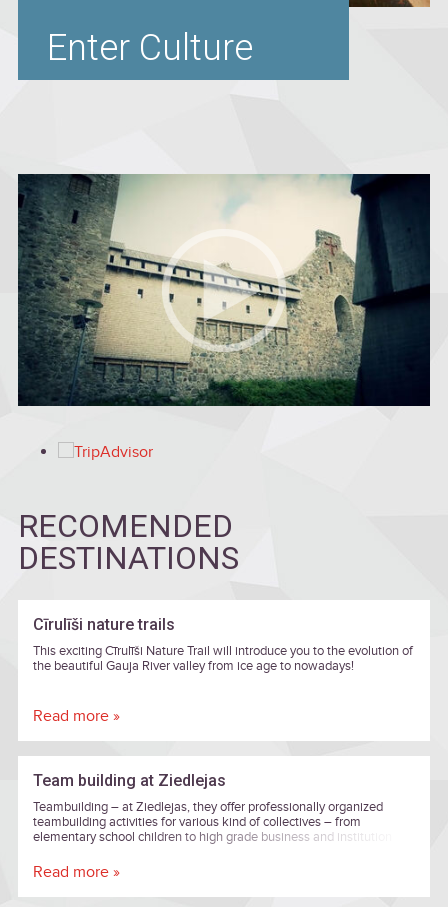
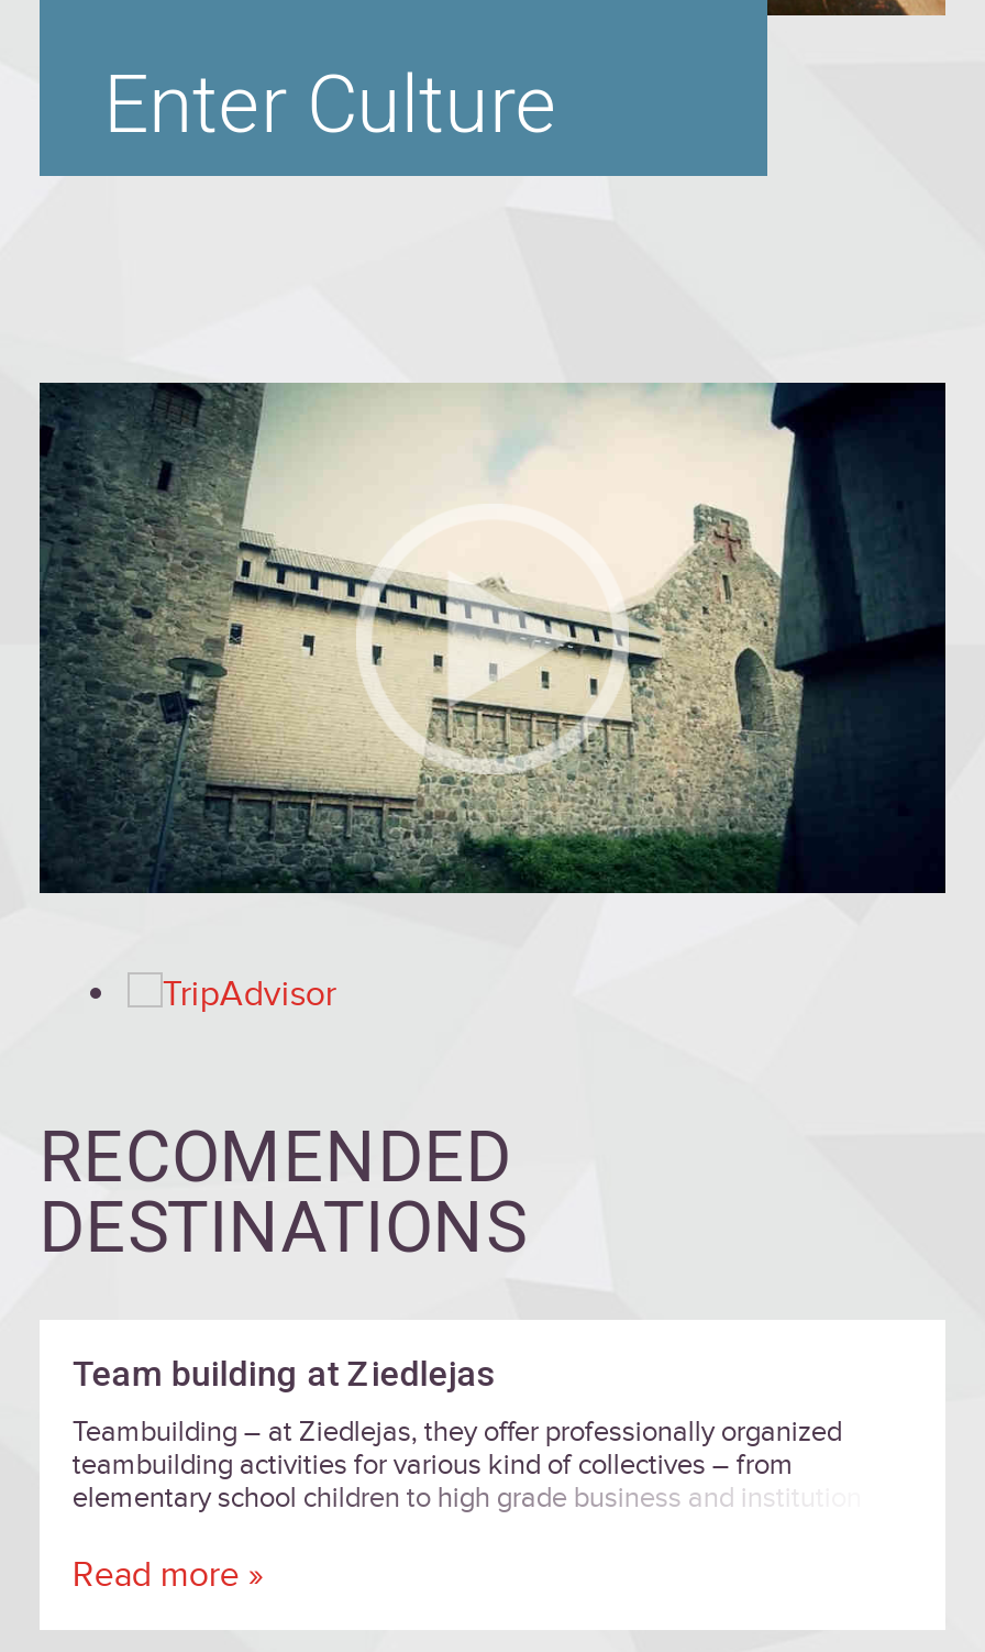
- Cīrulīši nature trails
- This exciting Cīrulīši Nature Trail will introduce you to the evolution of
- the beautiful Gauja River valley from ice age to nowadays!
- Read more »
